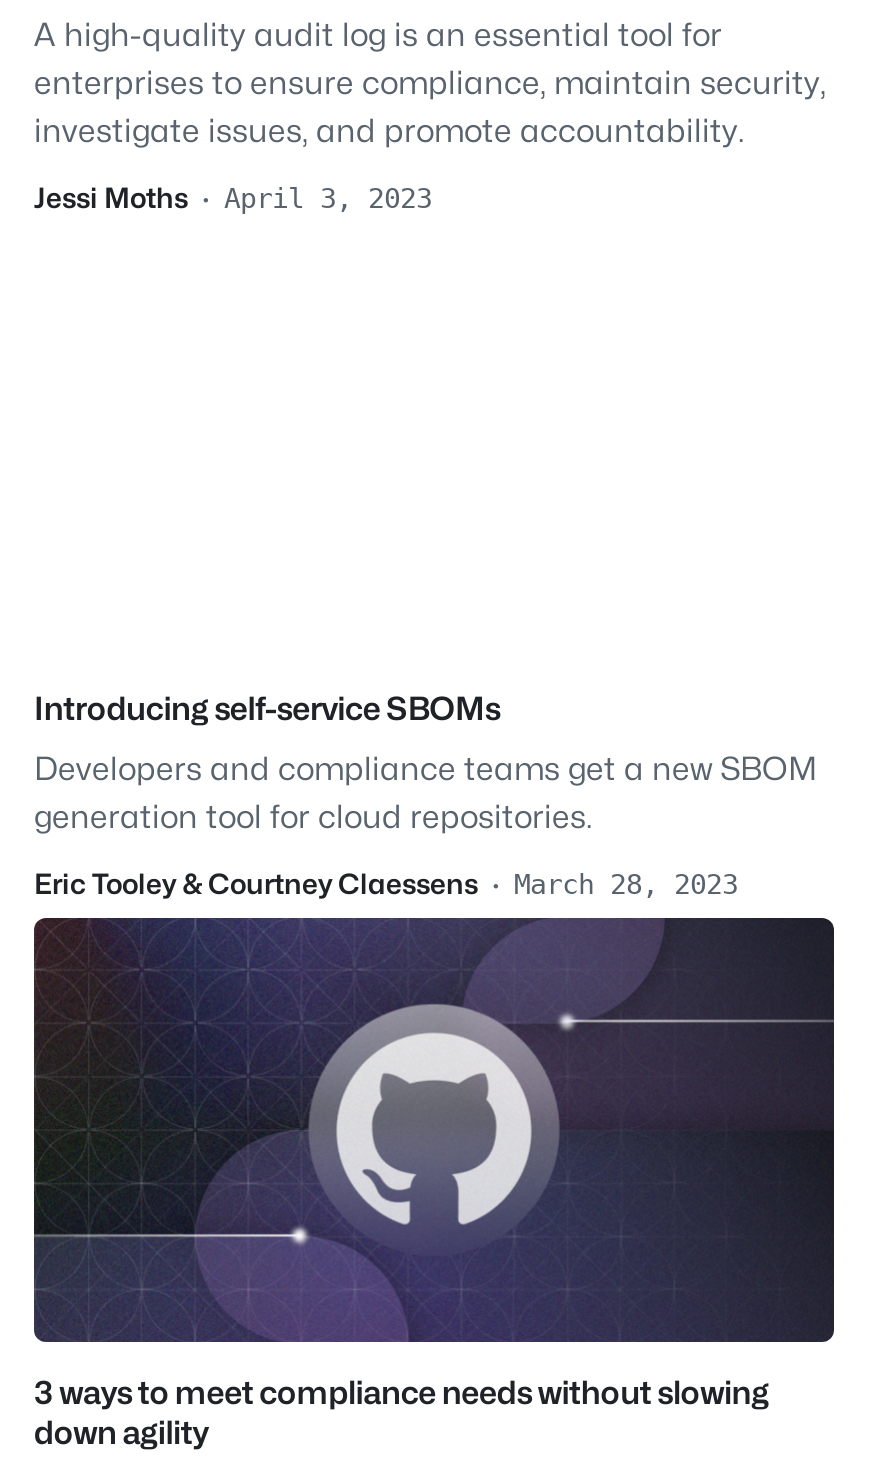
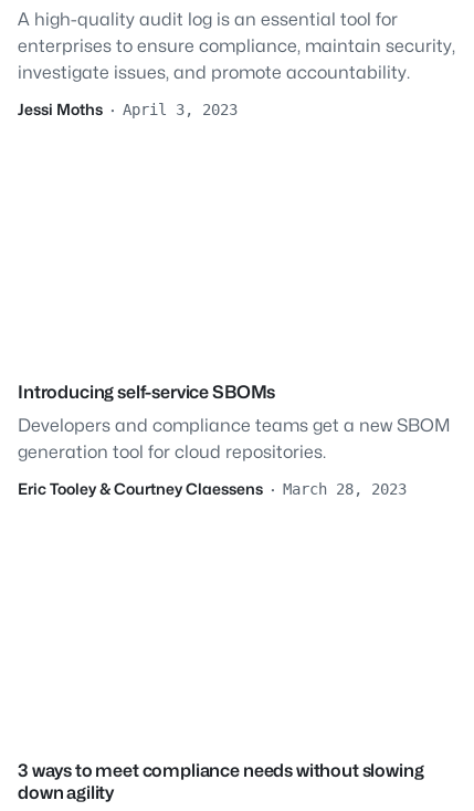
- [image]
